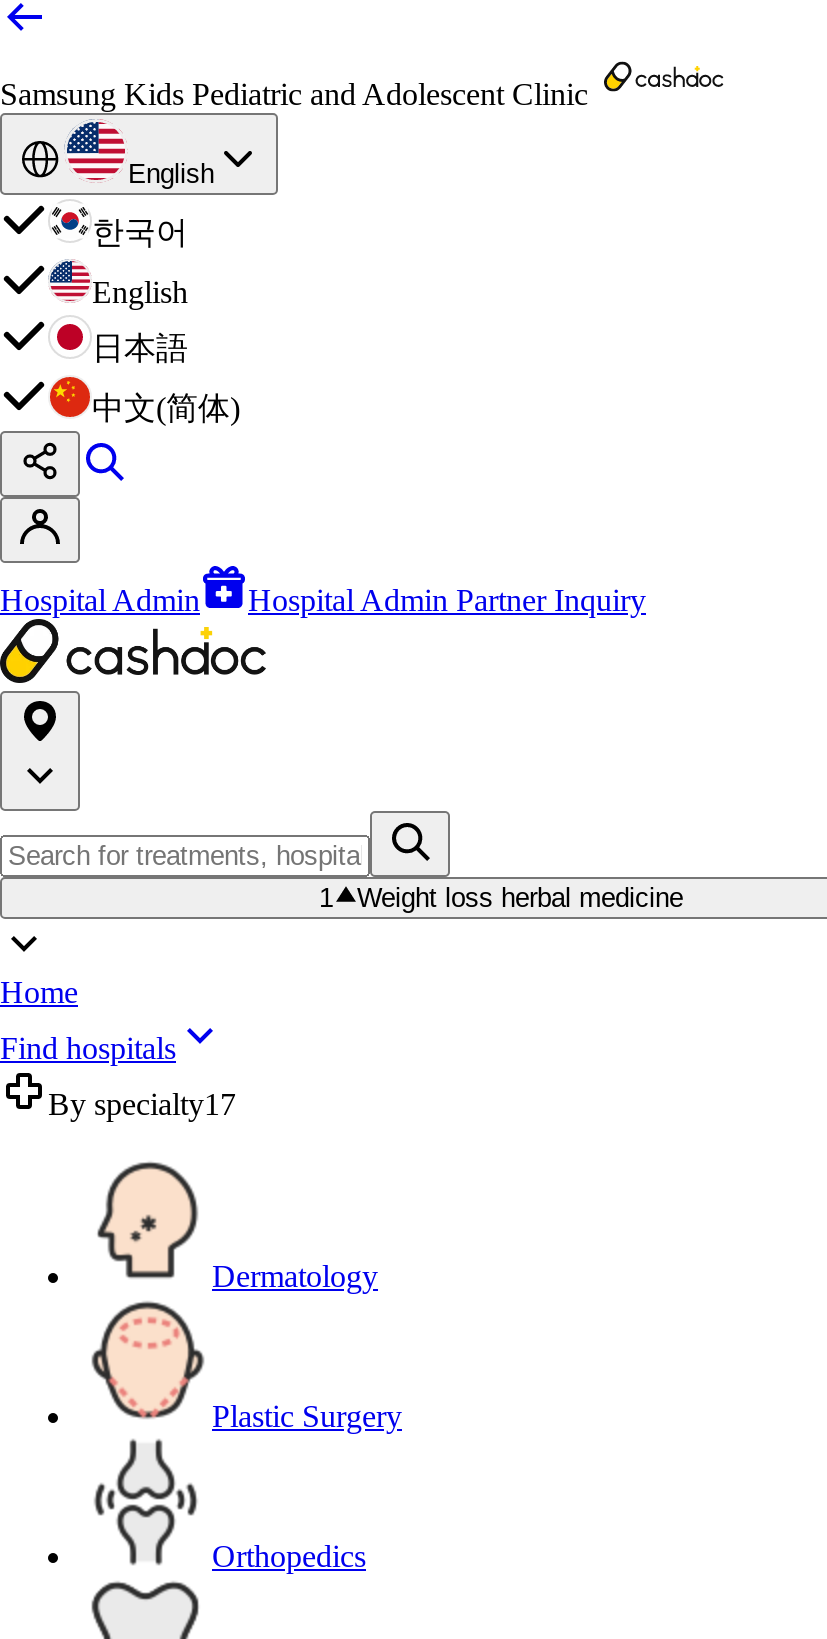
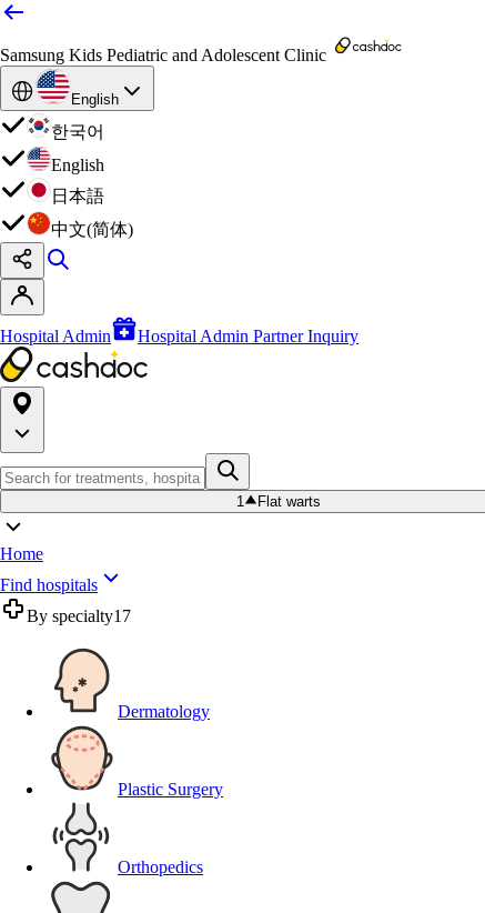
- Weight loss herbal medicine
+ Flat warts
